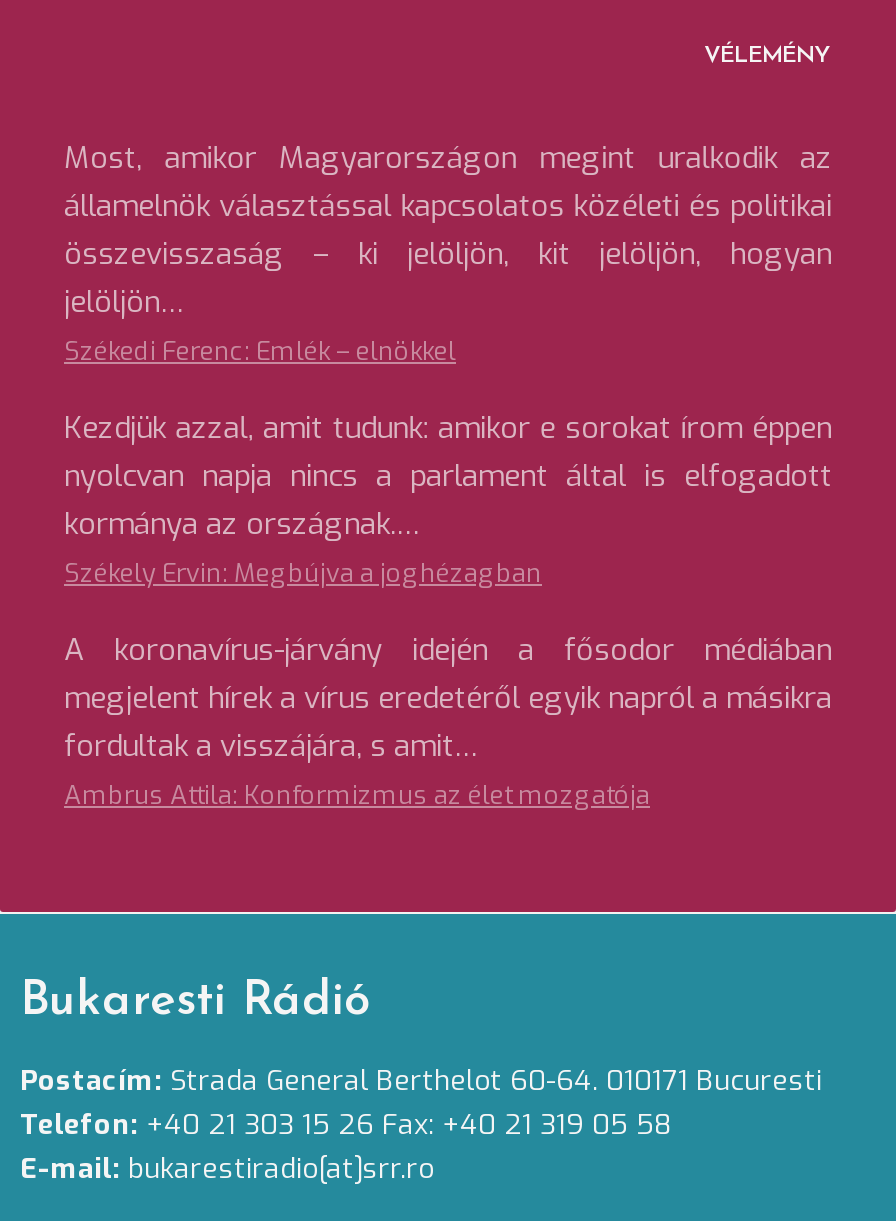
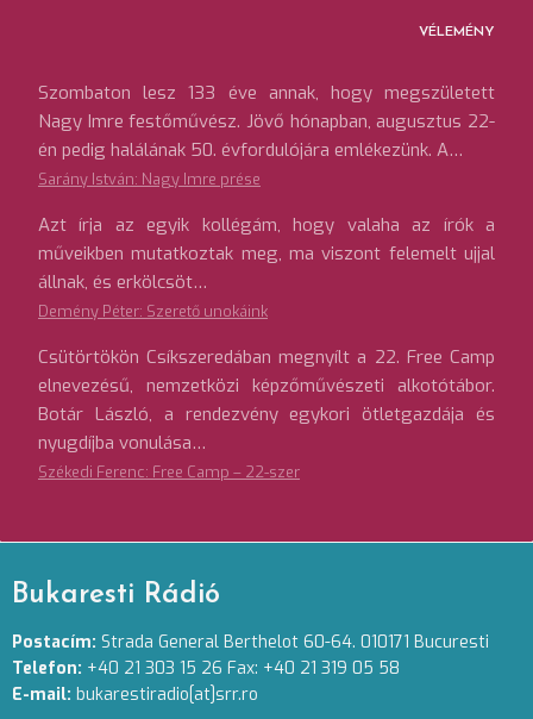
- Most, amikor Magyarországon megint uralkodik az
- államelnök választással kapcsolatos közéleti és politikai
- összevisszaság – ki jelöljön, kit jelöljön, hogyan
- jelöljön…
- Székedi Ferenc: Emlék – elnökkel
+ Szombaton lesz 133 éve annak, hogy megszületett
+ Nagy Imre festőművész. Jövő hónapban, augusztus 22-
+ én pedig halálának 50. évfordulójára emlékezünk. A…
+ Sarány István: Nagy Imre prése

- Kezdjük azzal, amit tudunk: amikor e sorokat írom éppen
- nyolcvan napja nincs a parlament által is elfogadott
- kormánya az országnak.…
- Székely Ervin: Megbújva a joghézagban
+ Azt írja az egyik kollégám, hogy valaha az írók a
+ műveikben mutatkoztak meg, ma viszont felemelt ujjal
+ állnak, és erkölcsöt…
+ Demény Péter: Szerető unokáink

- A koronavírus-járvány idején a fősodor médiában
- megjelent hírek a vírus eredetéről egyik napról a másikra
- fordultak a visszájára, s amit…
- Ambrus Attila: Konformizmus az élet mozgatója
+ Csütörtökön Csíkszeredában megnyílt a 22. Free Camp
+ elnevezésű, nemzetközi képzőművészeti alkotótábor.
+ Botár László, a rendezvény egykori ötletgazdája és
+ nyugdíjba vonulása…
+ Székedi Ferenc: Free Camp – 22-szer
